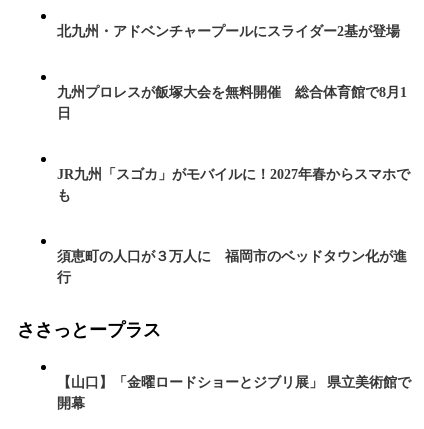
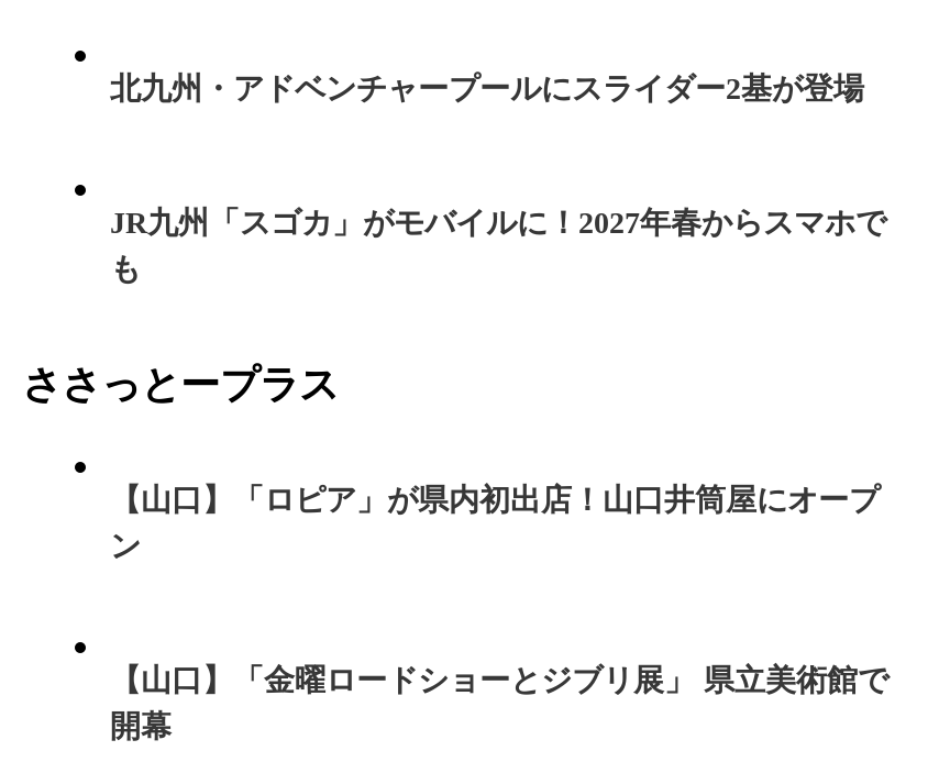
- 九州プロレスが飯塚大会を無料開催 総合体育館で8月1
- 日

- 須恵町の人口が３万人に 福岡市のベッドタウン化が進
- 行

moved up: ささっとープラス

+ 【山口】「ロピア」が県内初出店！山口井筒屋にオープ
+ ン
